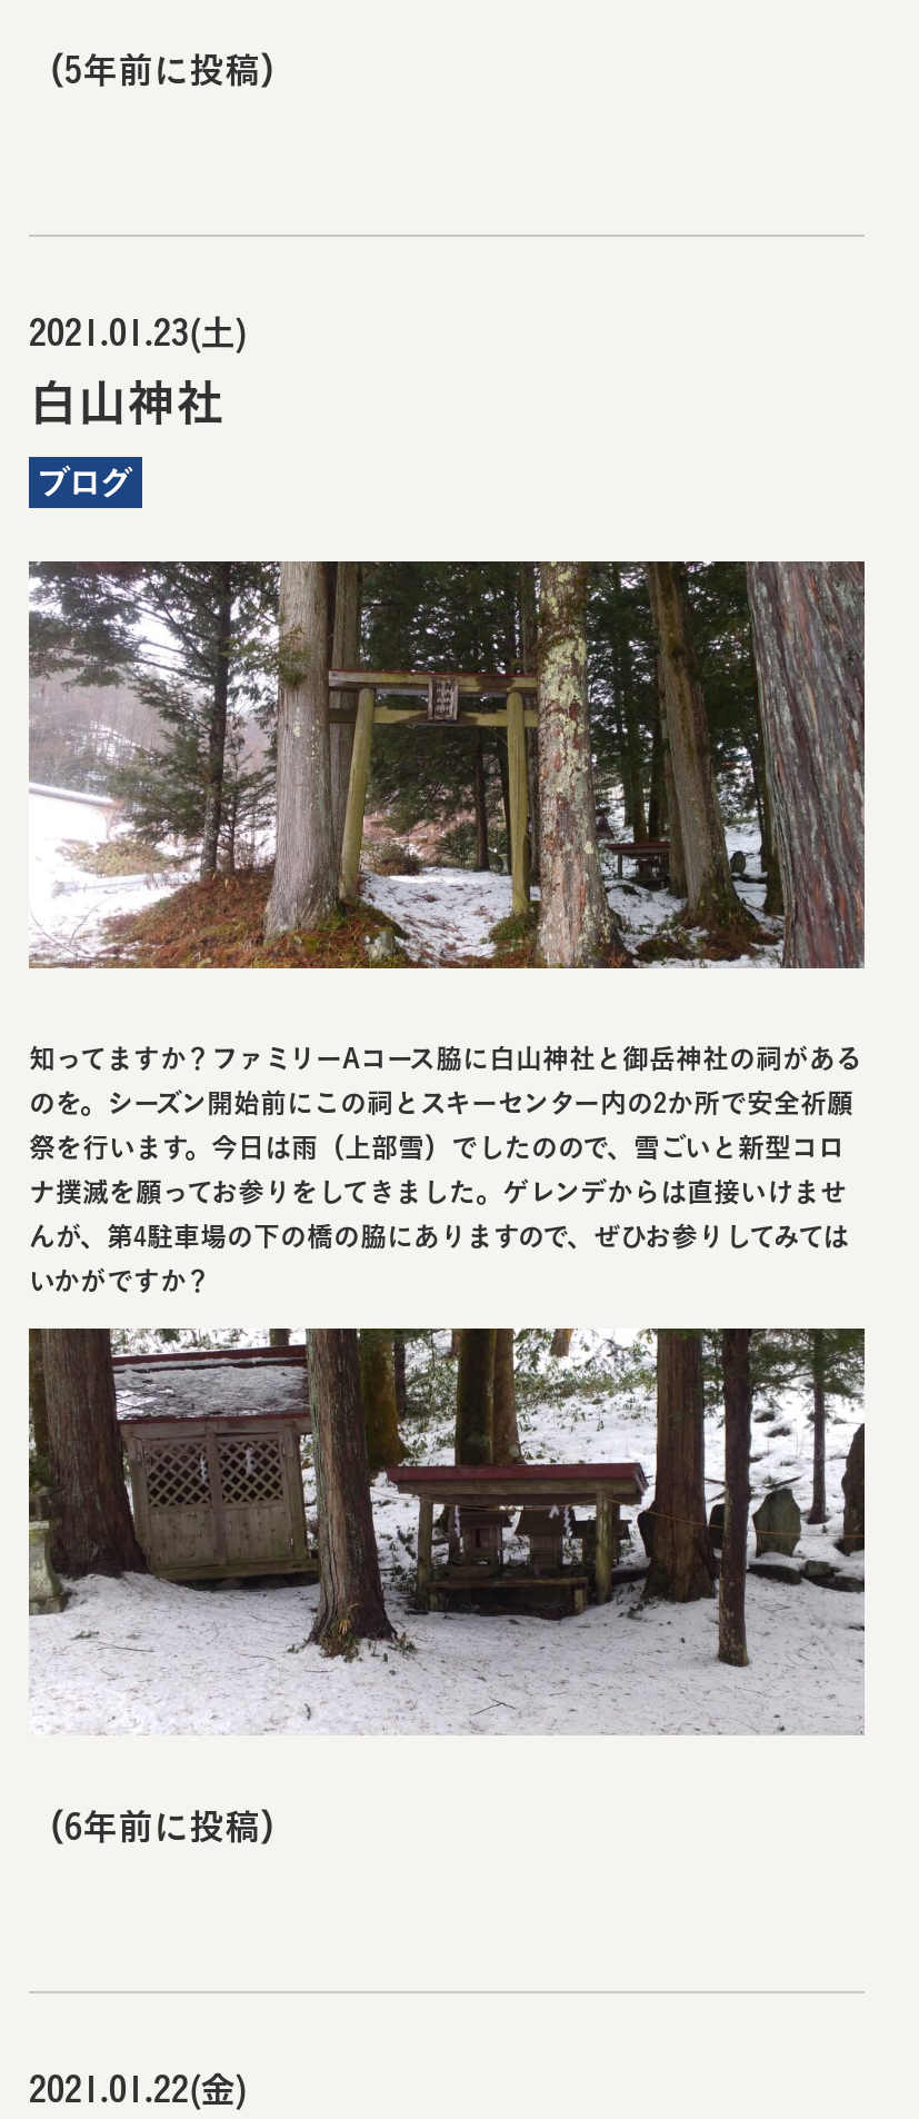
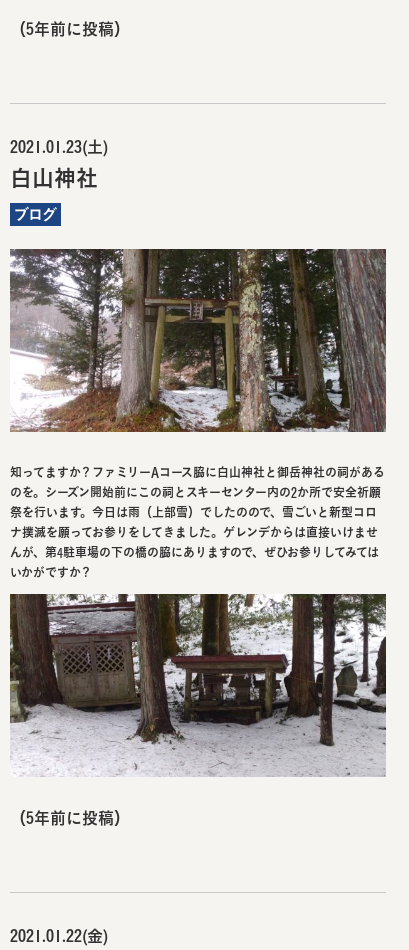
- （6年前に投稿）
+ （5年前に投稿）
